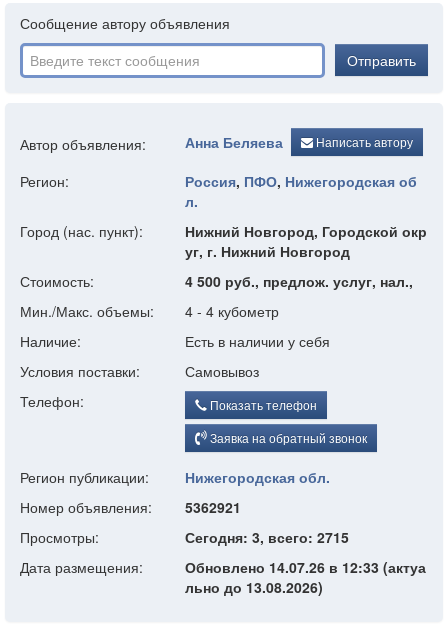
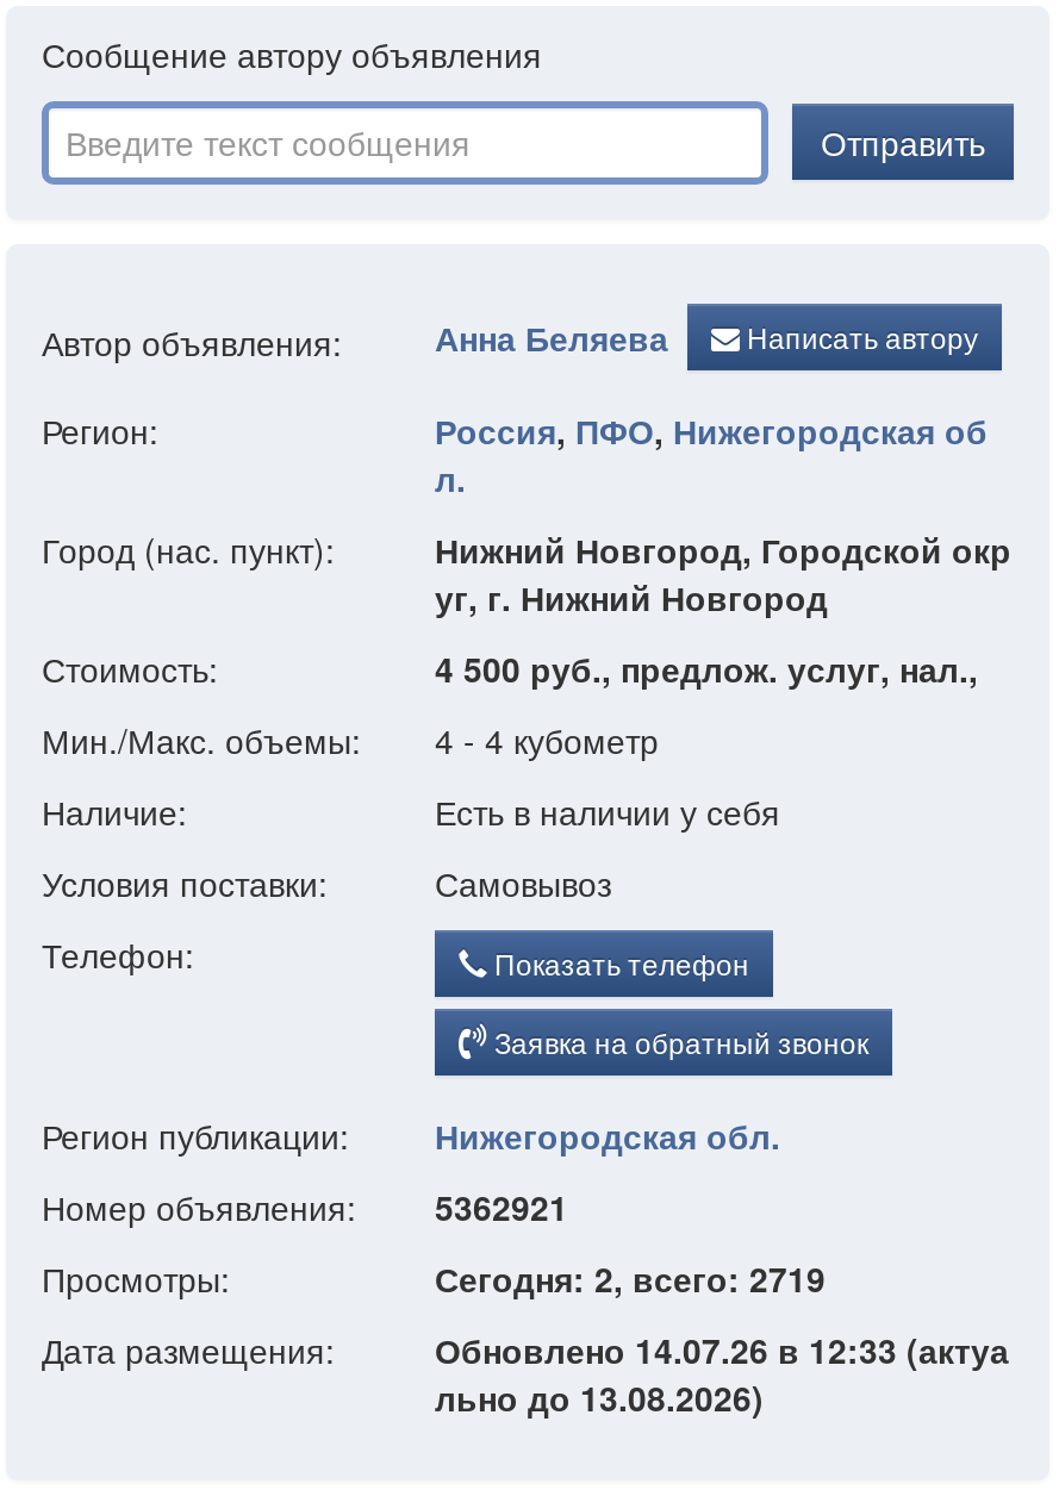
- Сегодня: 3, всего: 2715
+ Сегодня: 2, всего: 2719
